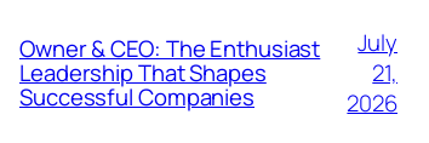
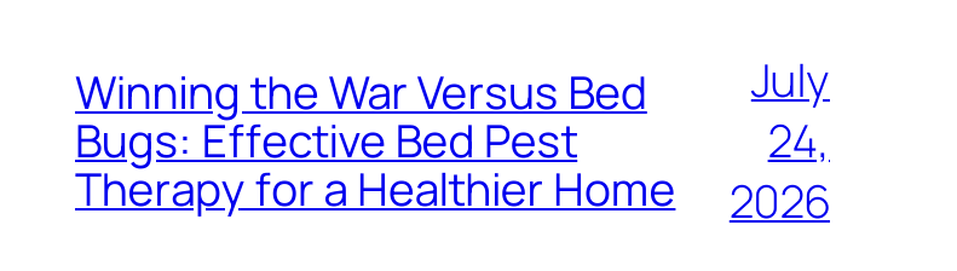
- Owner & CEO: The Enthusiast
- Leadership That Shapes
- Successful Companies
+ Winning the War Versus Bed
+ Bugs: Effective Bed Pest
+ Therapy for a Healthier Home

- 21,
+ 24,
